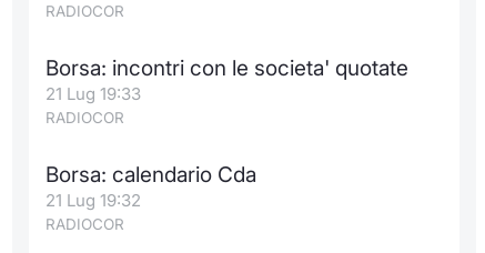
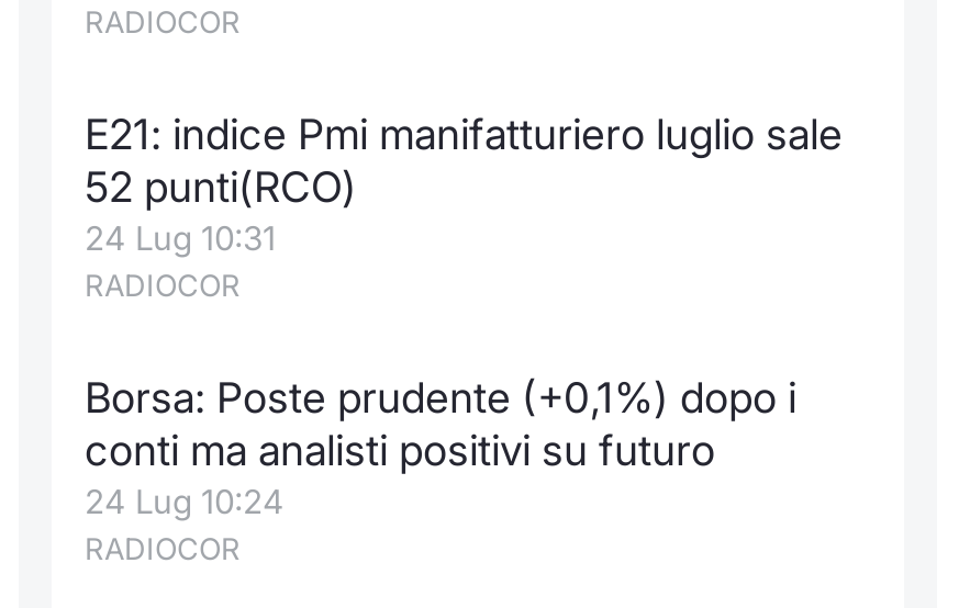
- Borsa: incontri con le societa' quotate
- 21 Lug 19:33
+ E21: indice Pmi manifatturiero luglio sale
+ 52 punti(RCO)
+ 24 Lug 10:31

- Borsa: calendario Cda
- 21 Lug 19:32
+ Borsa: Poste prudente (+0,1%) dopo i
+ conti ma analisti positivi su futuro
+ 24 Lug 10:24
